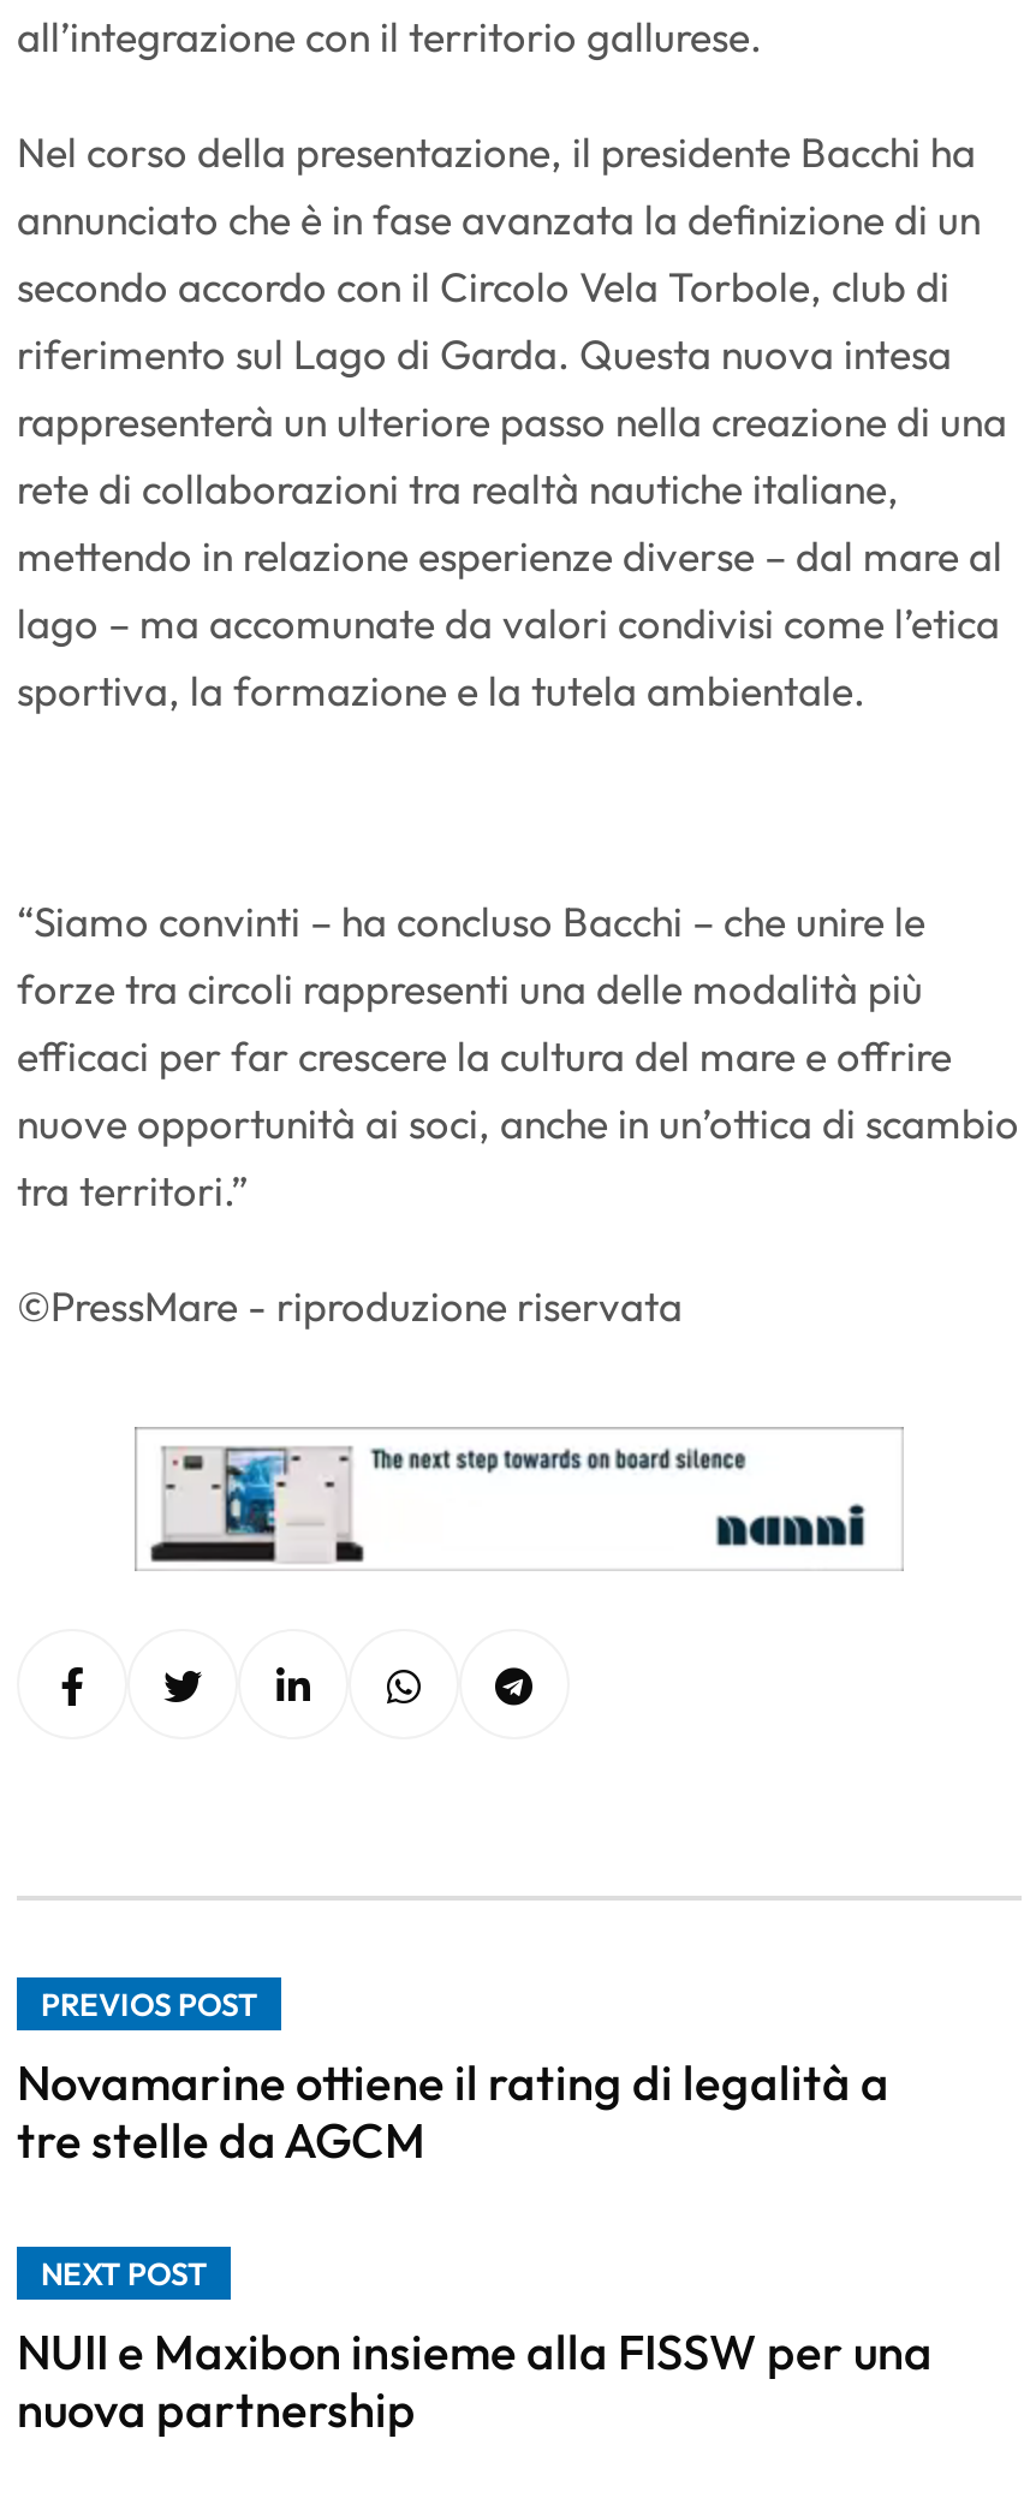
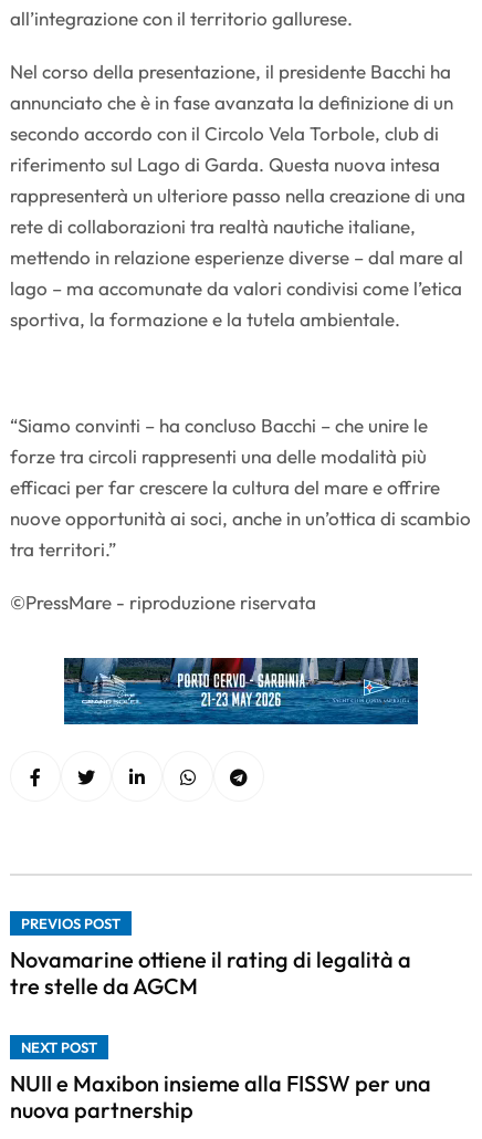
- [image]
+ [image]
